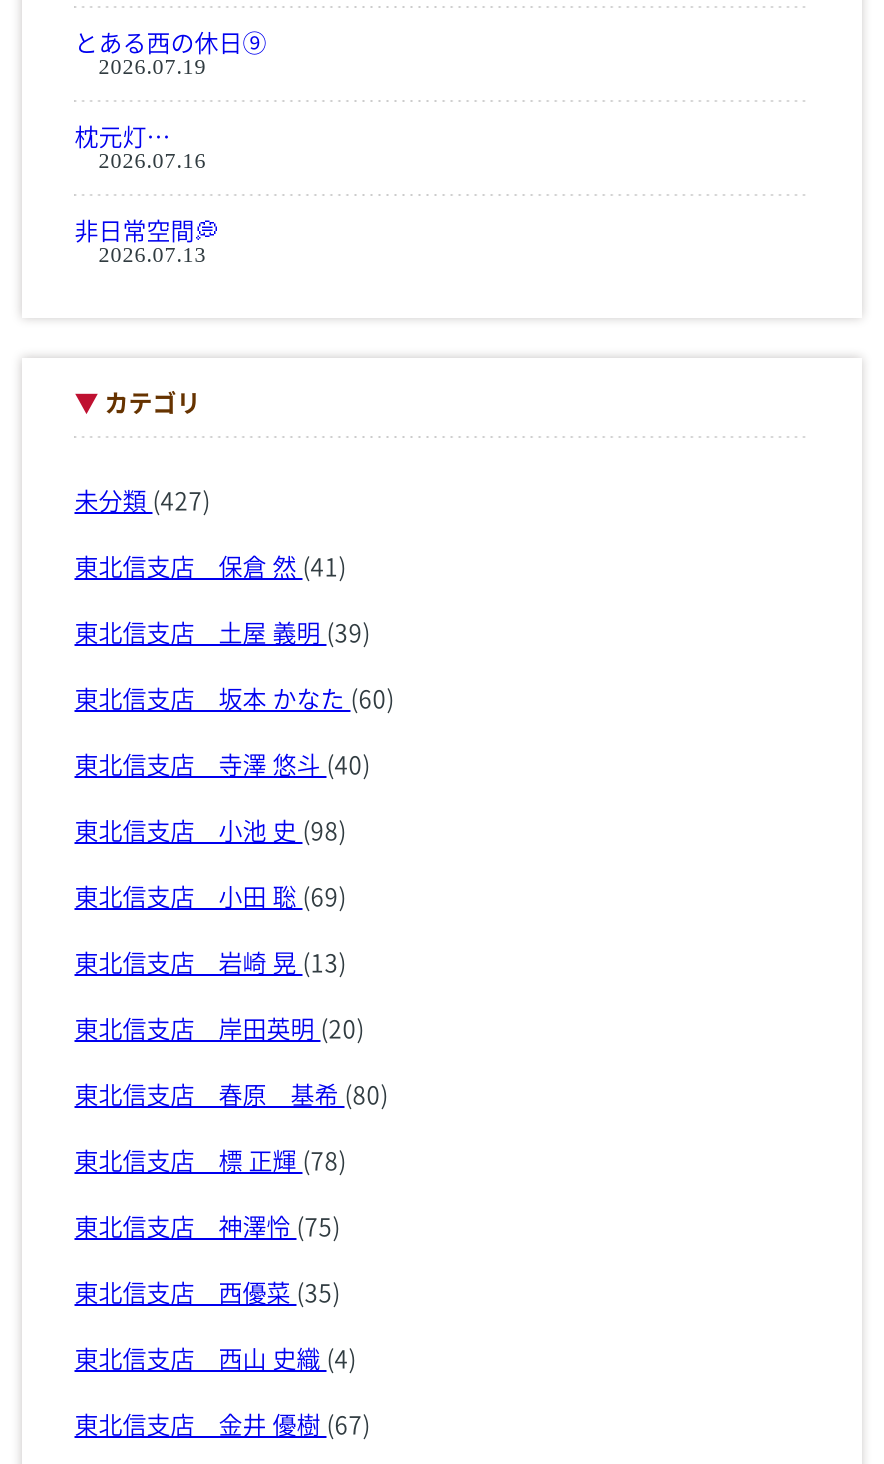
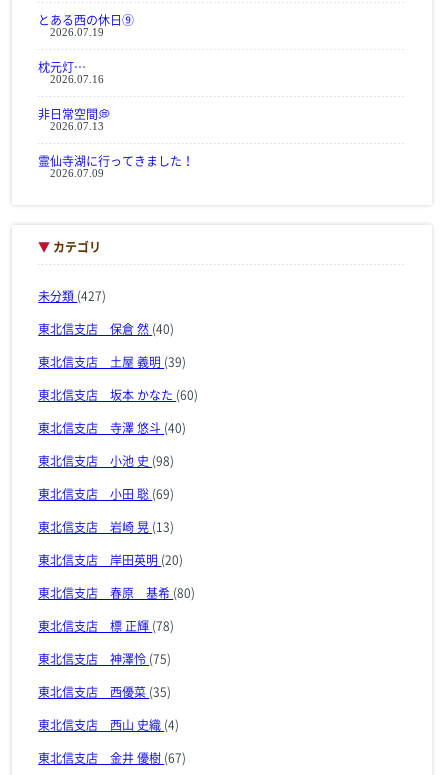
+ 霊仙寺湖に行ってきました！
+ 2026.07.09

- 東北信支店 保倉 然(41)
+ 東北信支店 保倉 然(40)
